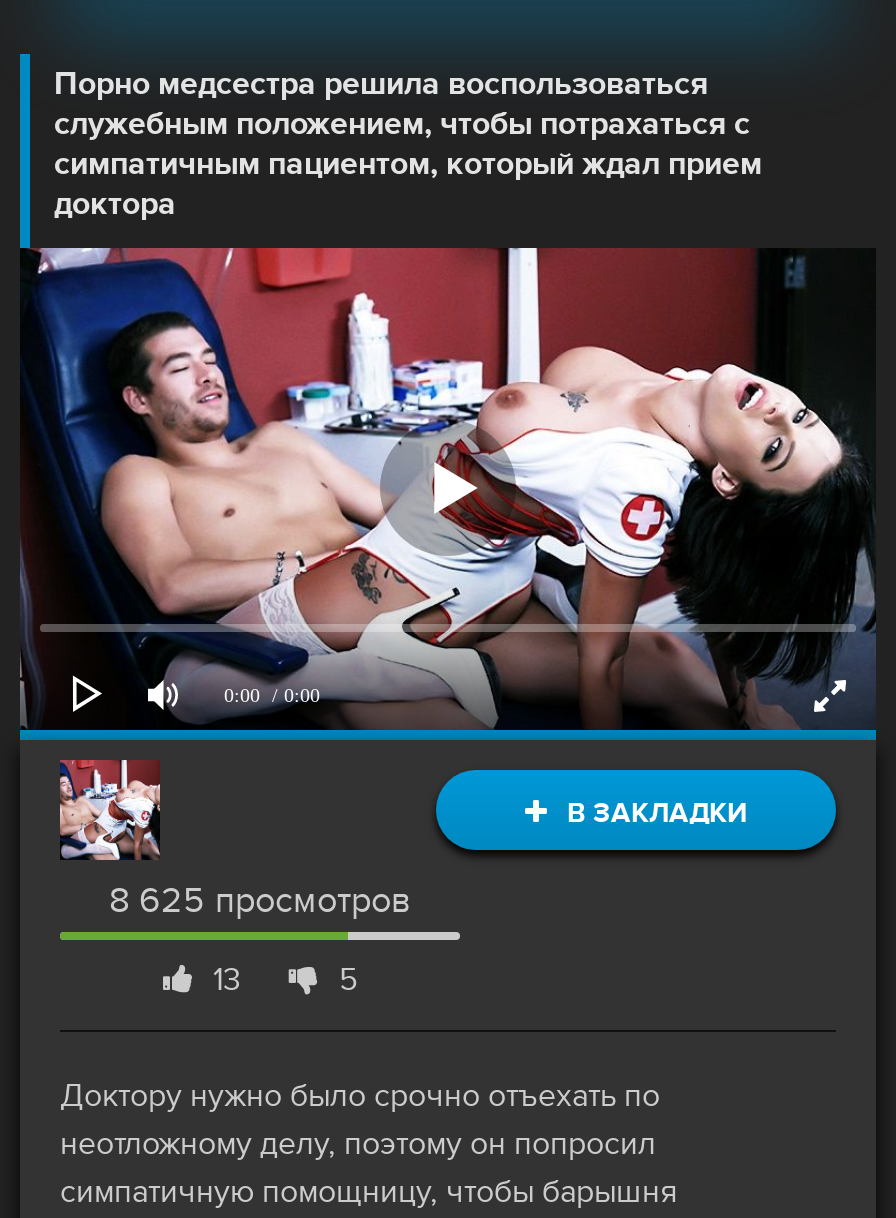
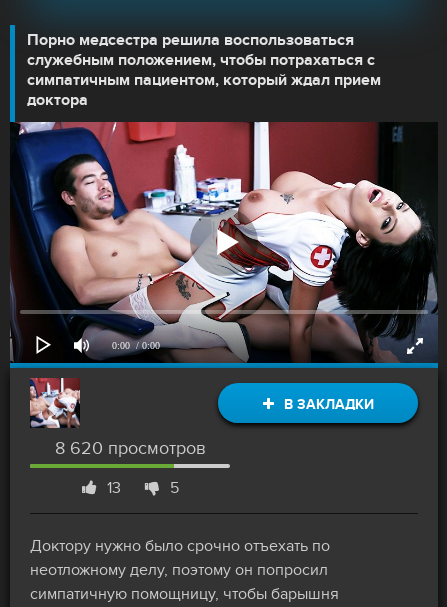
- 8 625 просмотров
+ 8 620 просмотров
